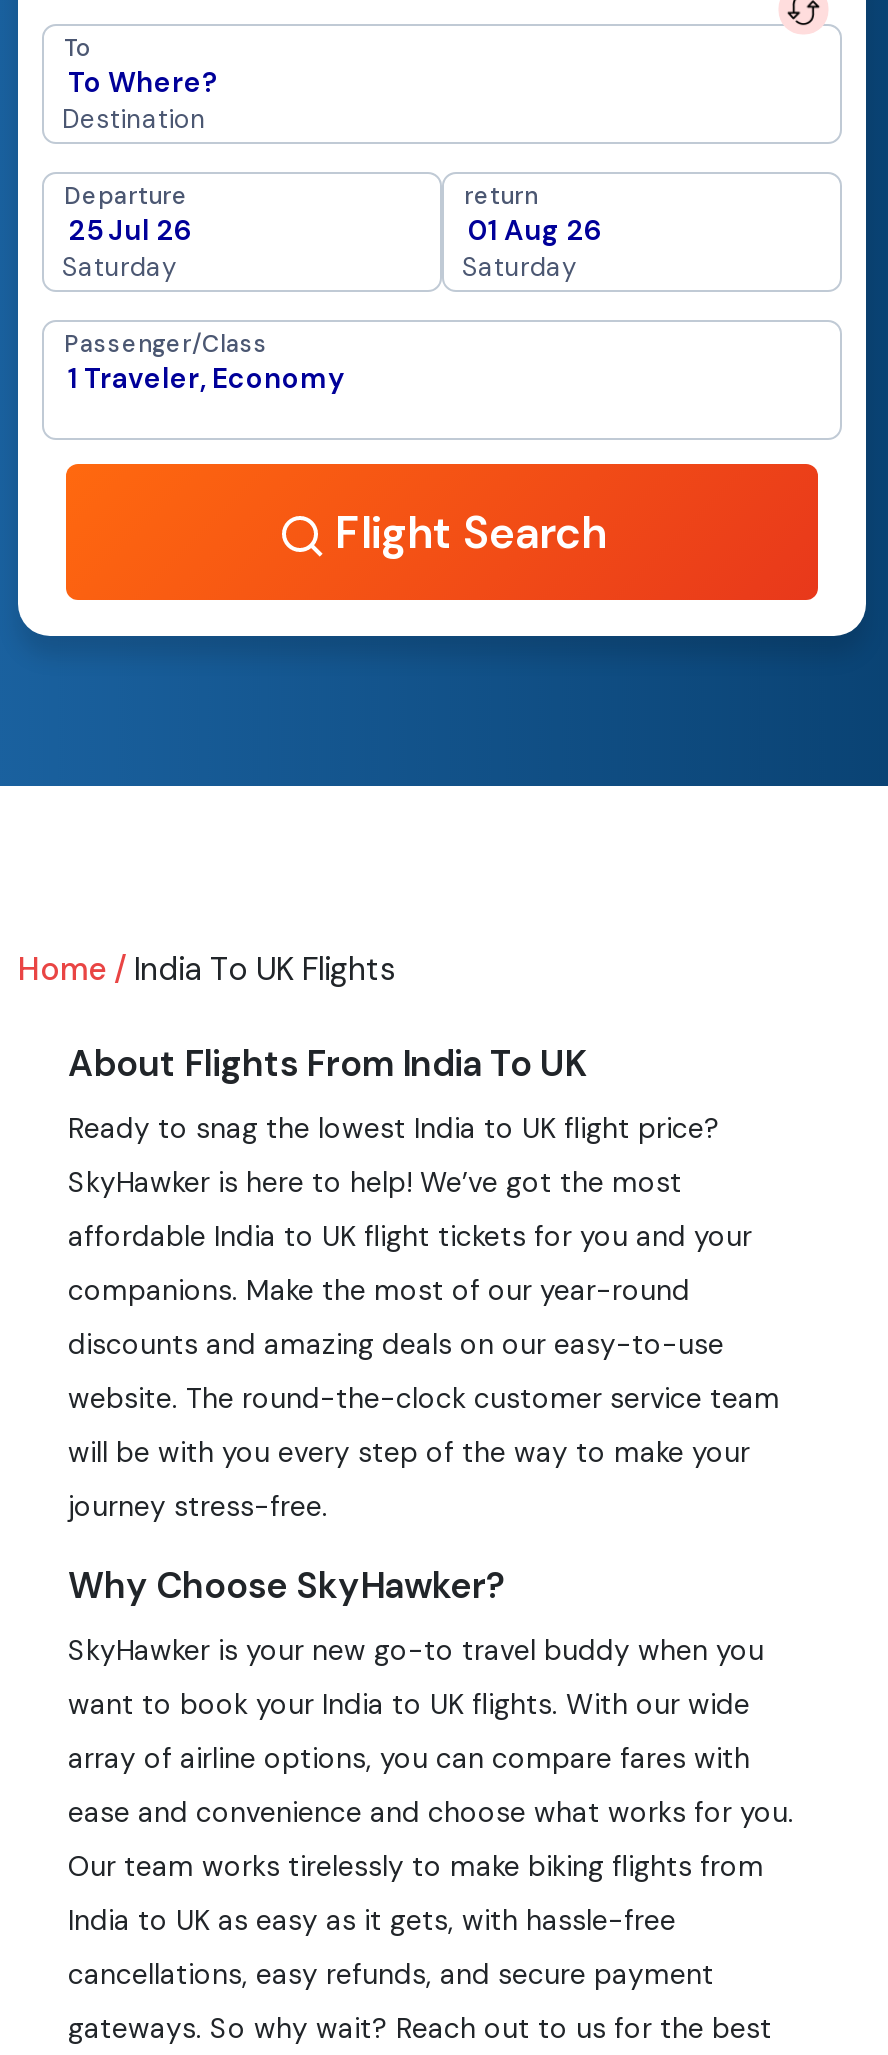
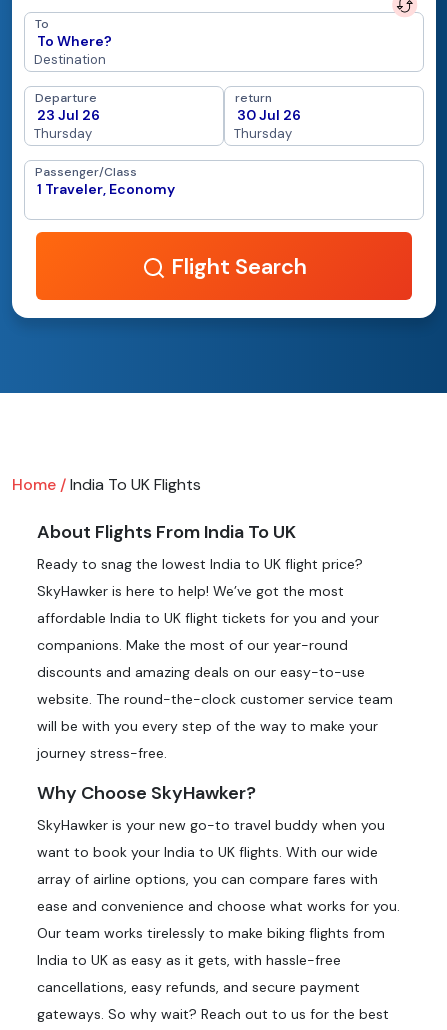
- Saturday
+ Thursday

- Saturday
+ Thursday
